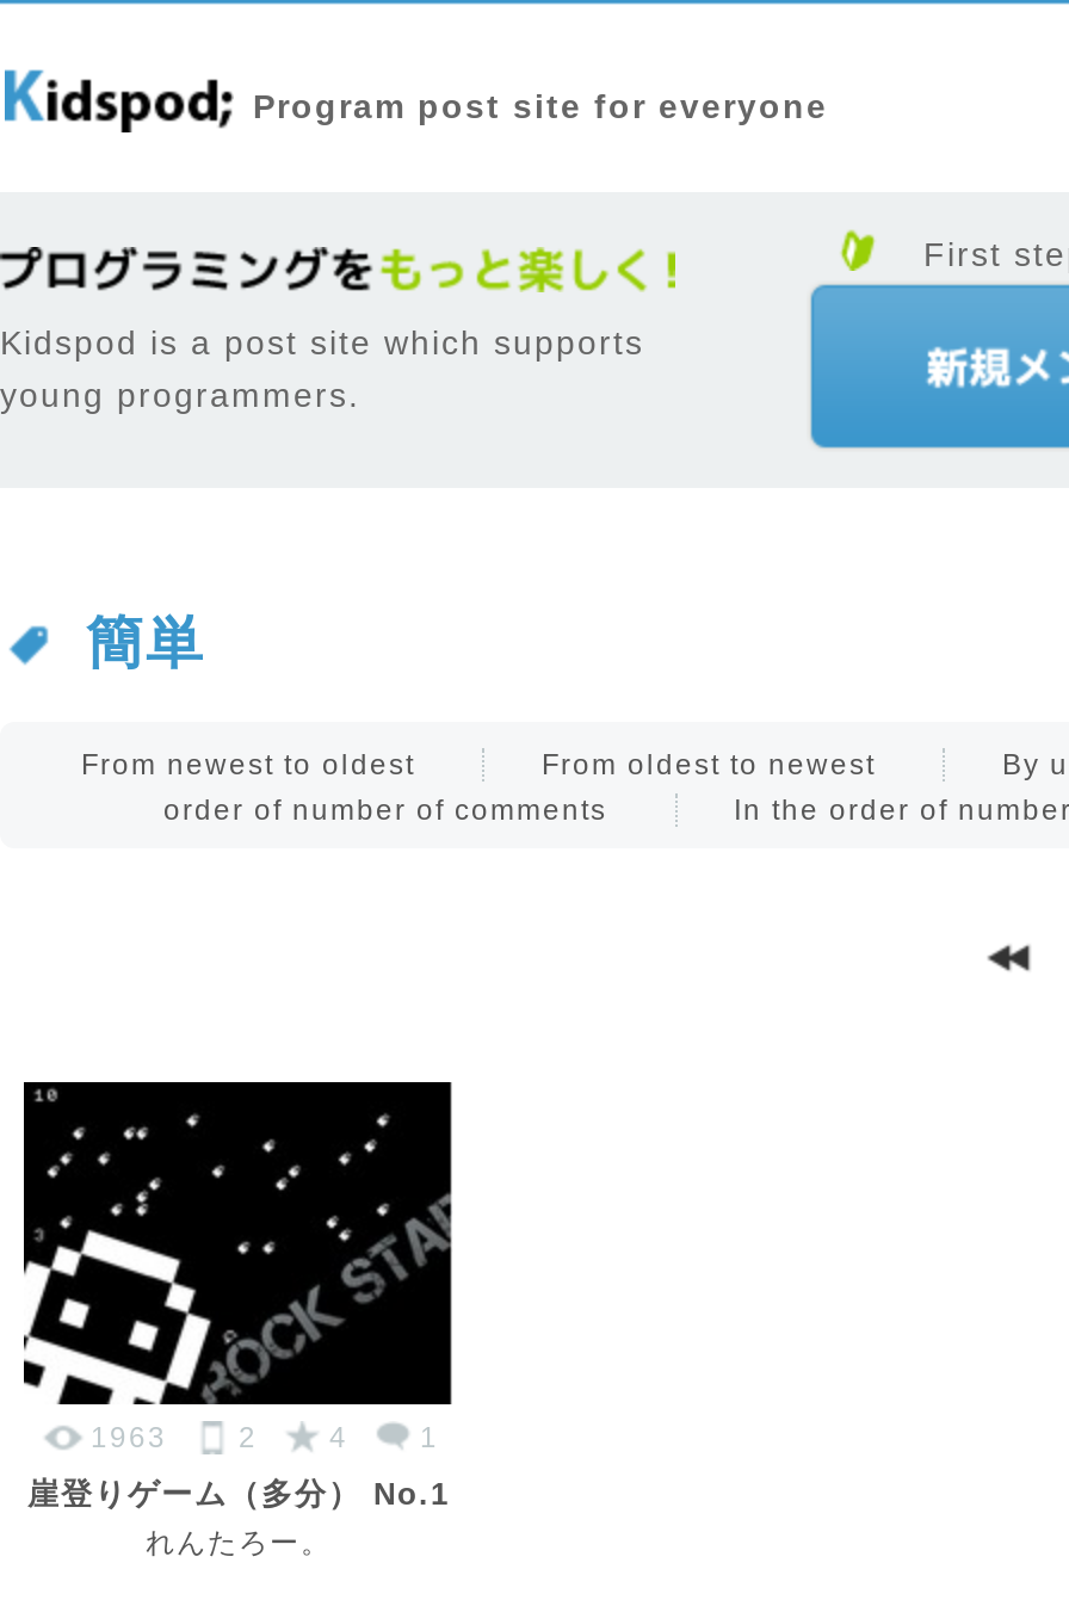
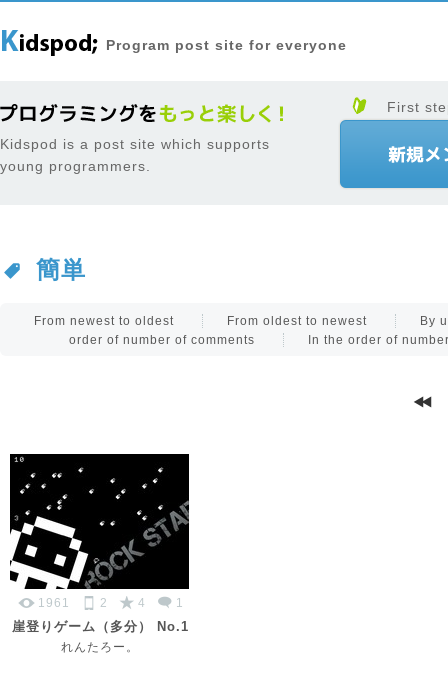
- 1963
+ 1961
